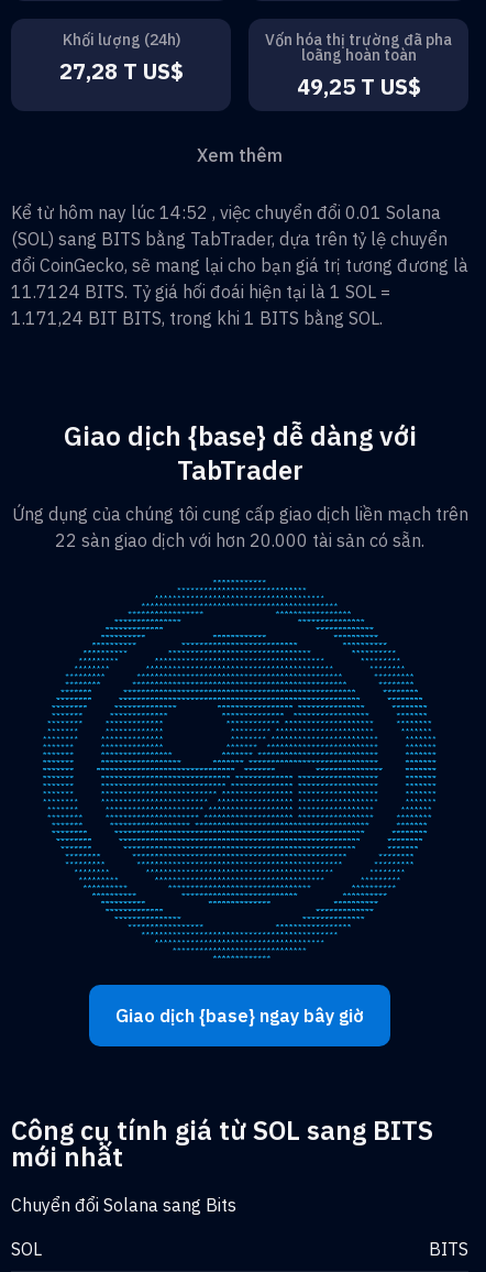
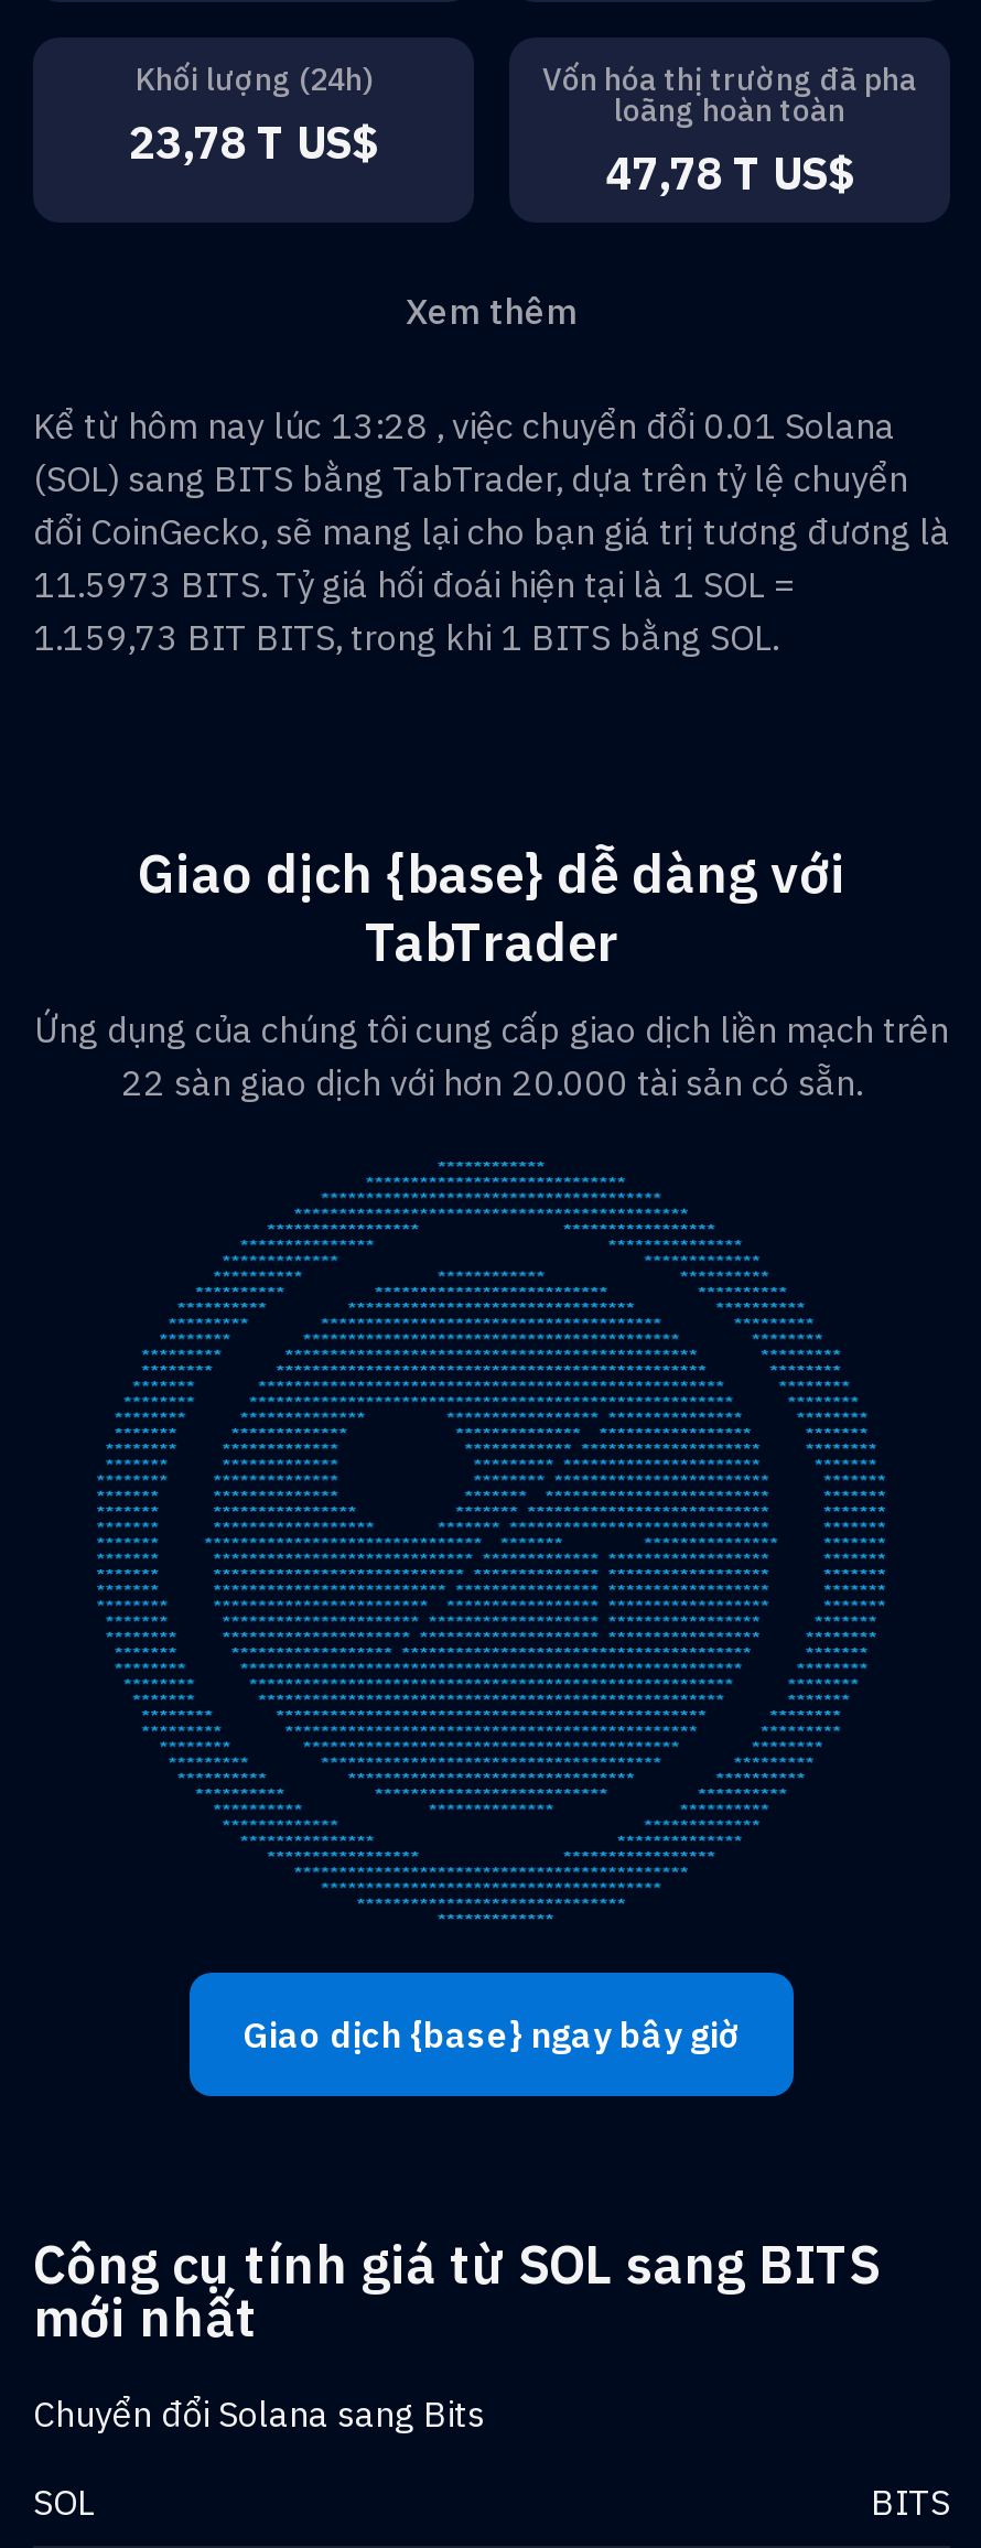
- 27,28 T US$
+ 23,78 T US$

- 49,25 T US$
+ 47,78 T US$

- Kể từ hôm nay lúc 14:52 , việc chuyển đổi 0.01 Solana
+ Kể từ hôm nay lúc 13:28 , việc chuyển đổi 0.01 Solana

- 11.7124 BITS. Tỷ giá hối đoái hiện tại là 1 SOL =
+ 11.5973 BITS. Tỷ giá hối đoái hiện tại là 1 SOL =

- 1.171,24 BIT BITS, trong khi 1 BITS bằng SOL.
+ 1.159,73 BIT BITS, trong khi 1 BITS bằng SOL.
